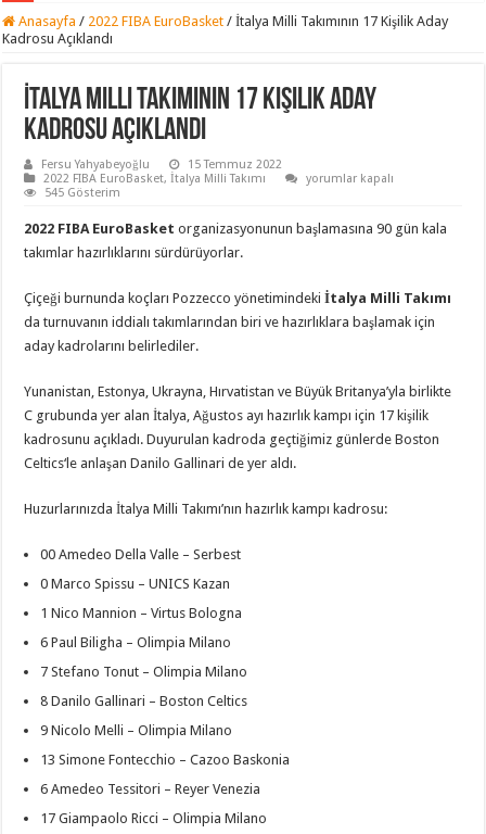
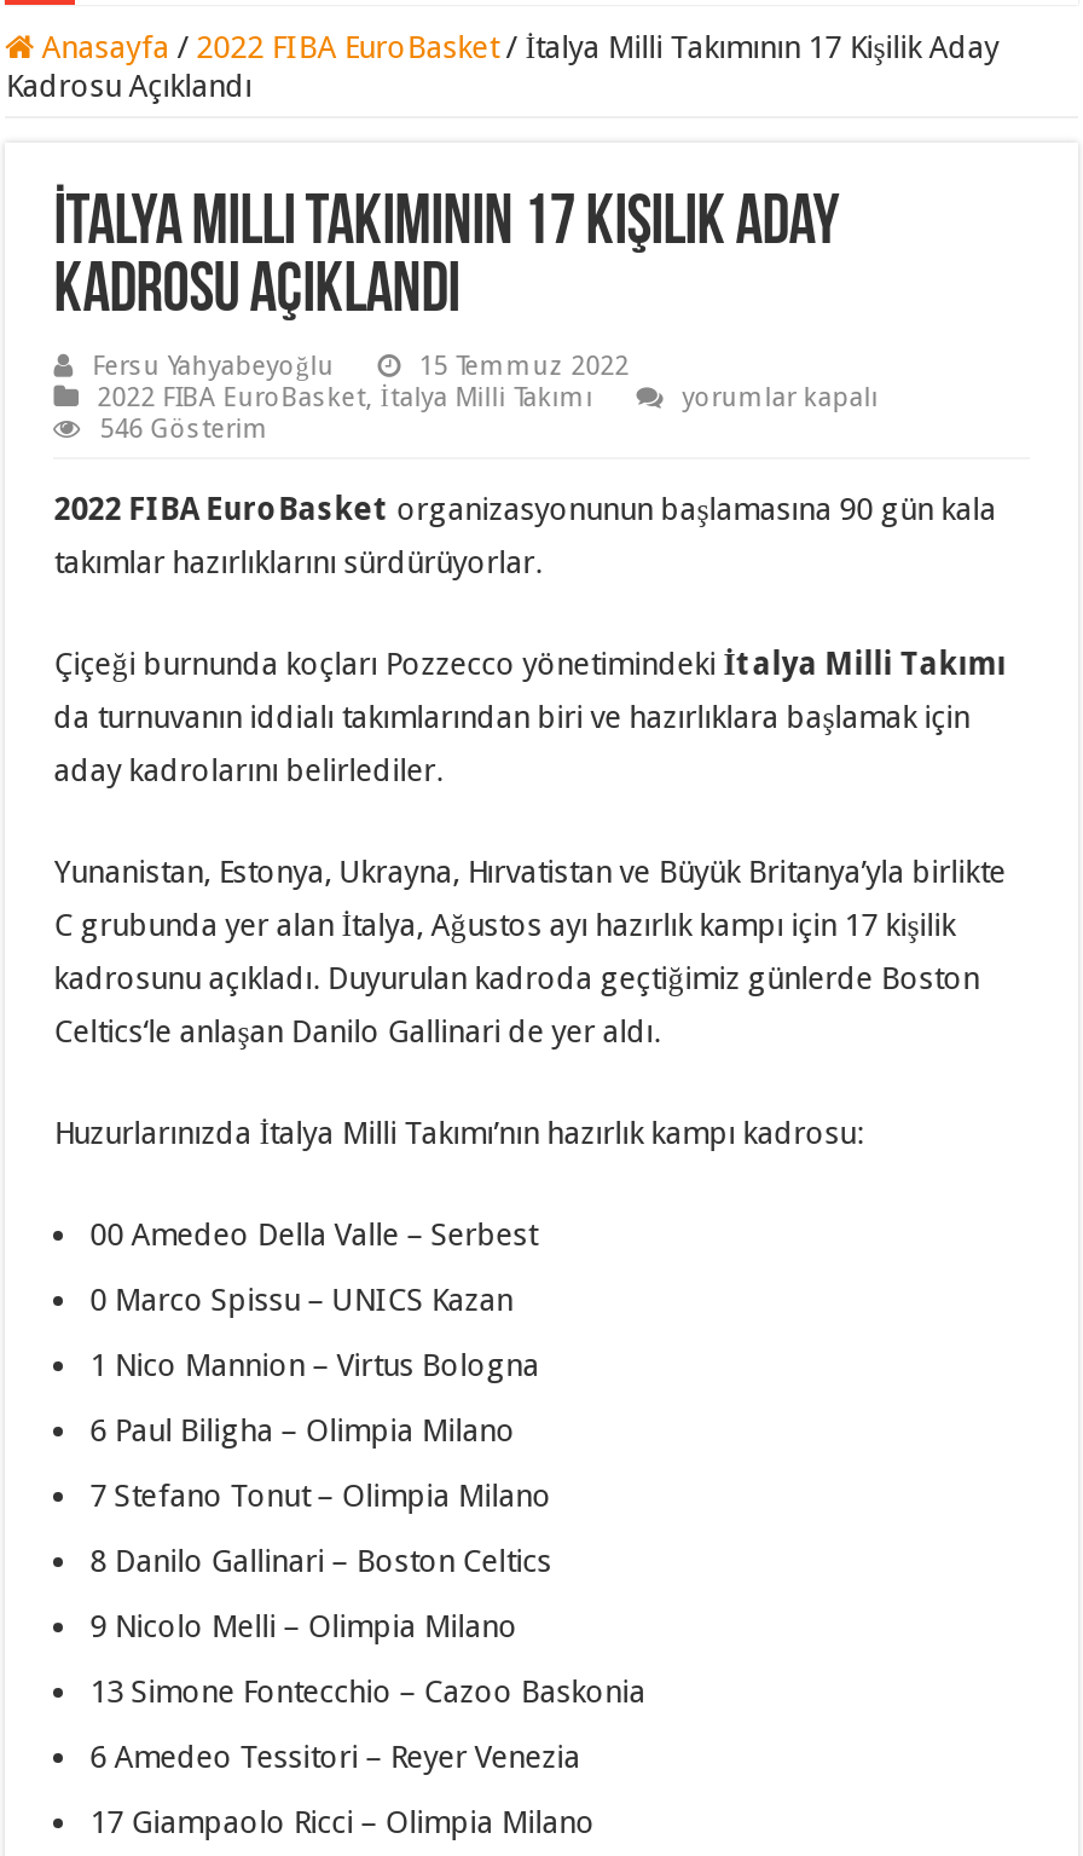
- 545 Gösterim
+ 546 Gösterim
